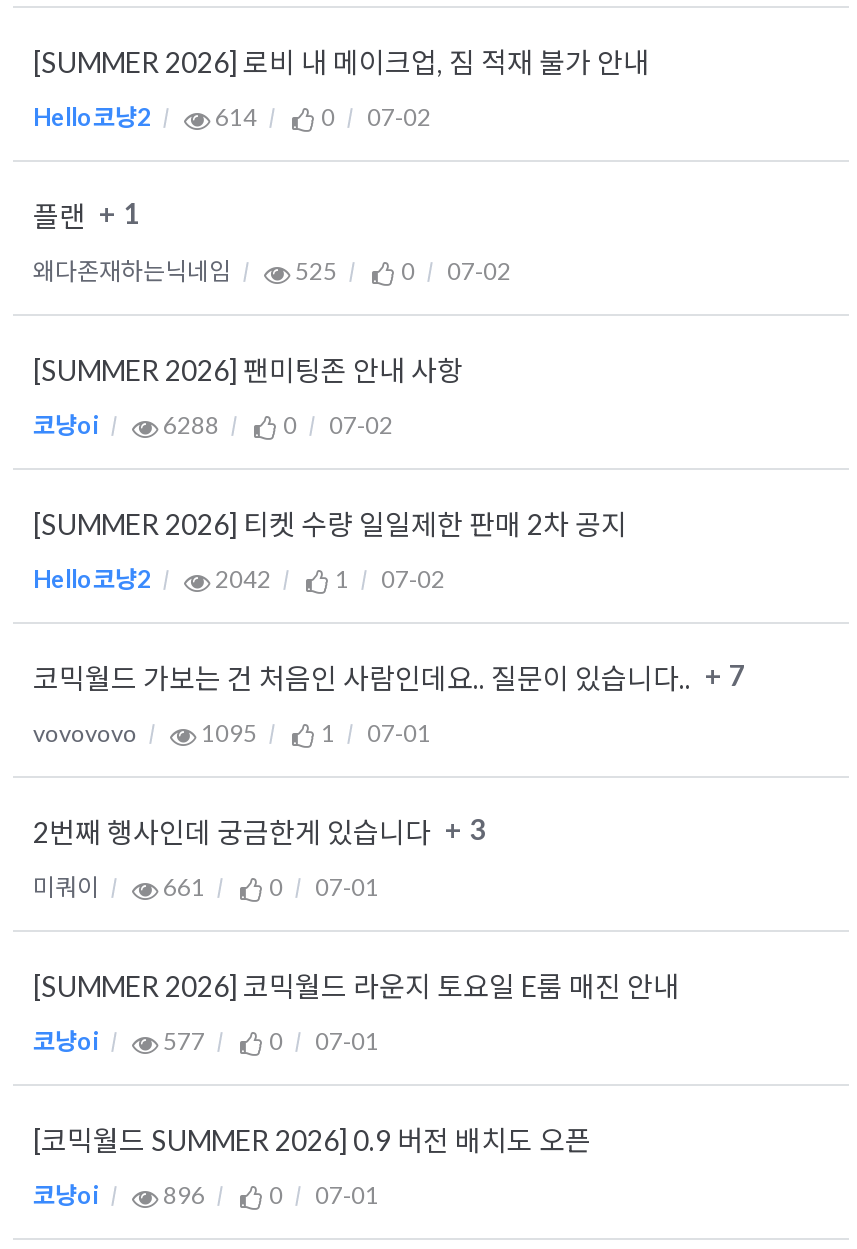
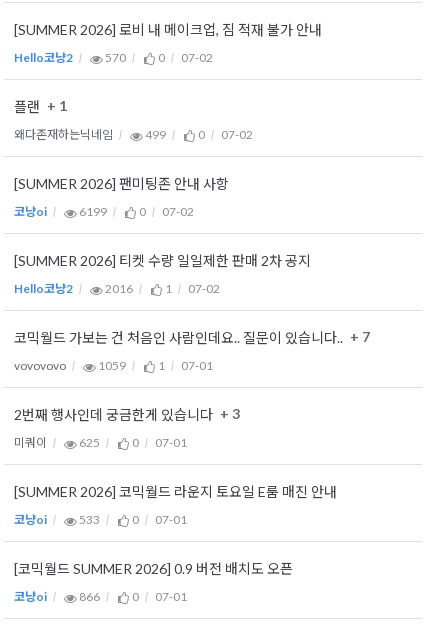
- 614
+ 570

- 525
+ 499

- 6288
+ 6199

- 2042
+ 2016

- 1095
+ 1059

- 661
+ 625

- 577
+ 533

- 896
+ 866
